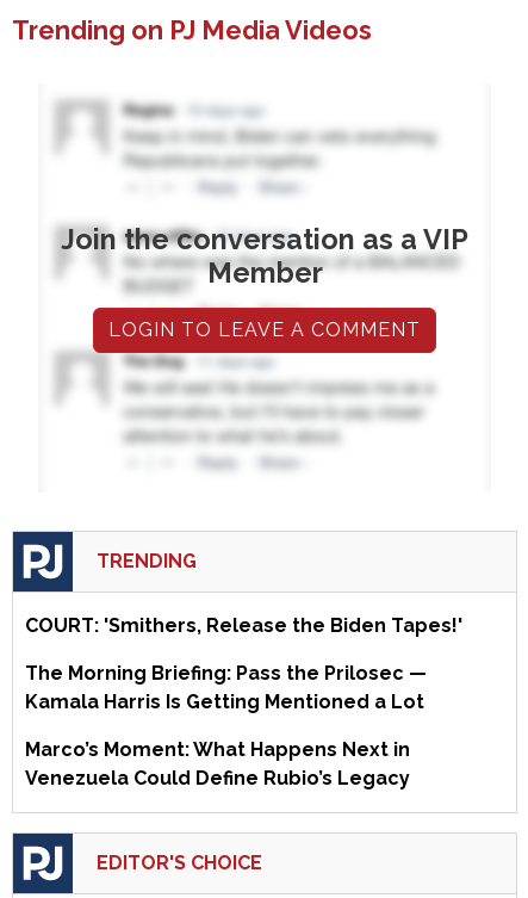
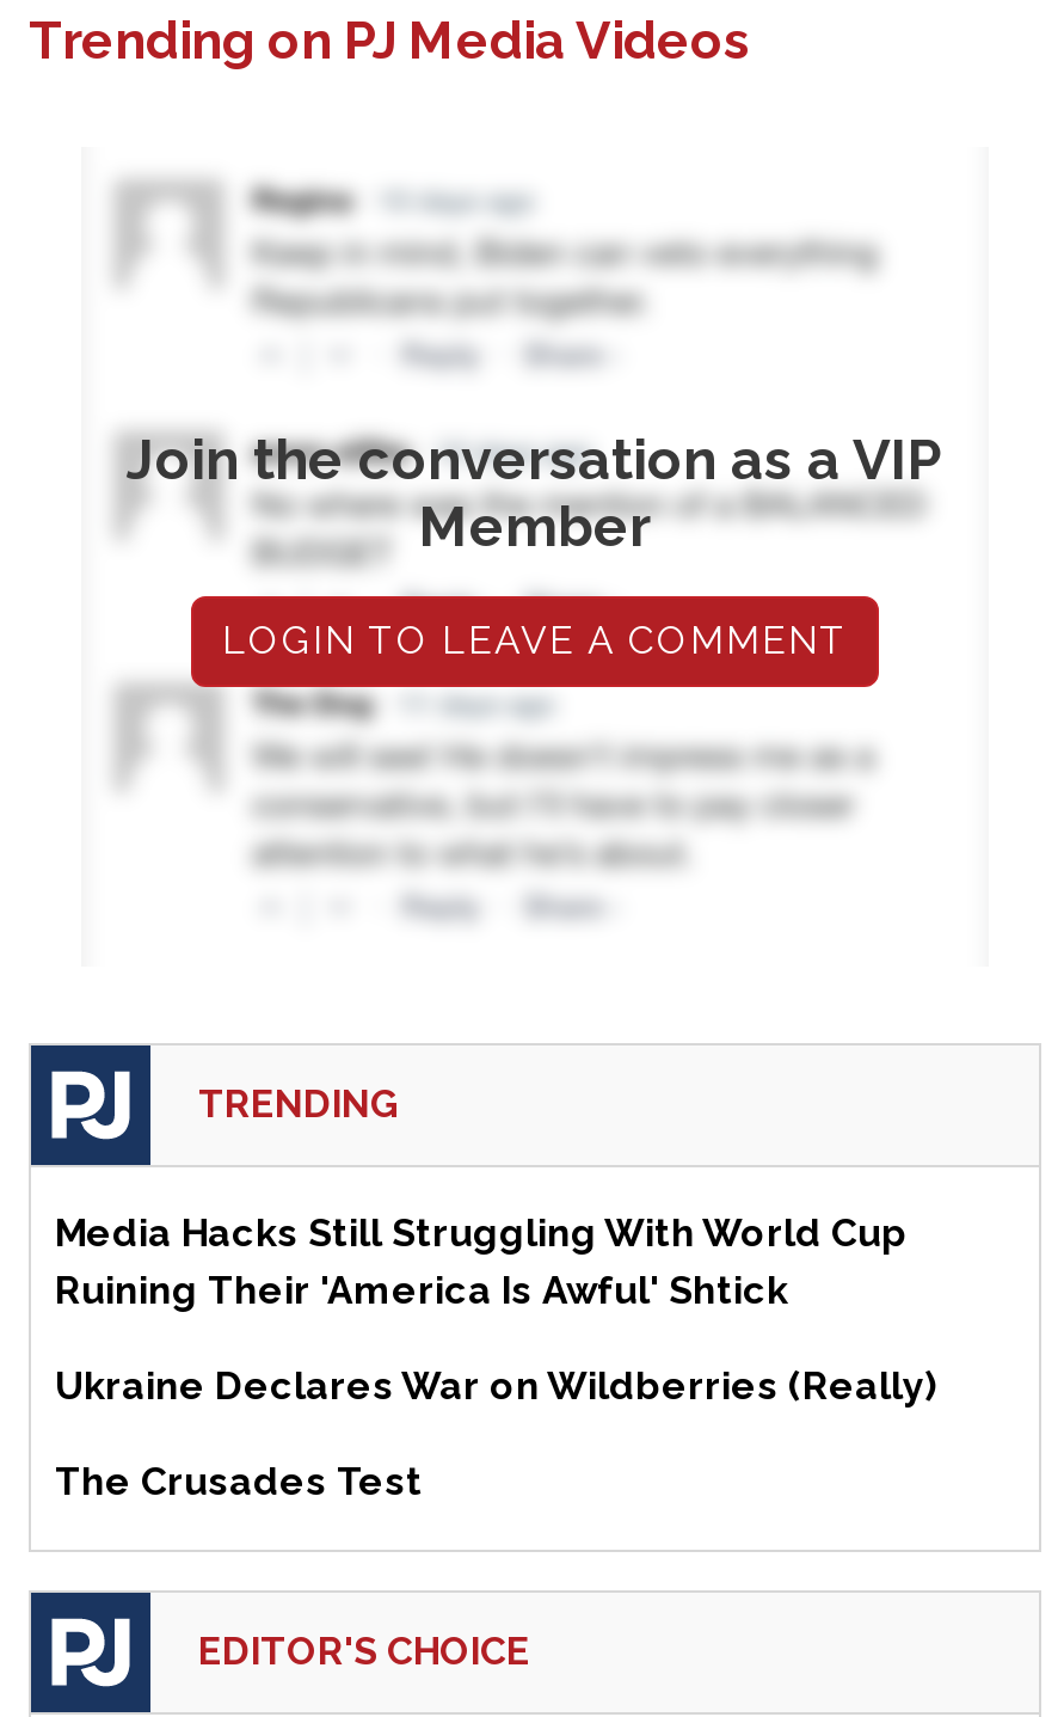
- COURT: 'Smithers, Release the Biden Tapes!'
+ Media Hacks Still Struggling With World Cup
+ Ruining Their 'America Is Awful' Shtick

- The Morning Briefing: Pass the Prilosec —
- Kamala Harris Is Getting Mentioned a Lot
+ Ukraine Declares War on Wildberries (Really)

- Marco’s Moment: What Happens Next in
- Venezuela Could Define Rubio’s Legacy
+ The Crusades Test
